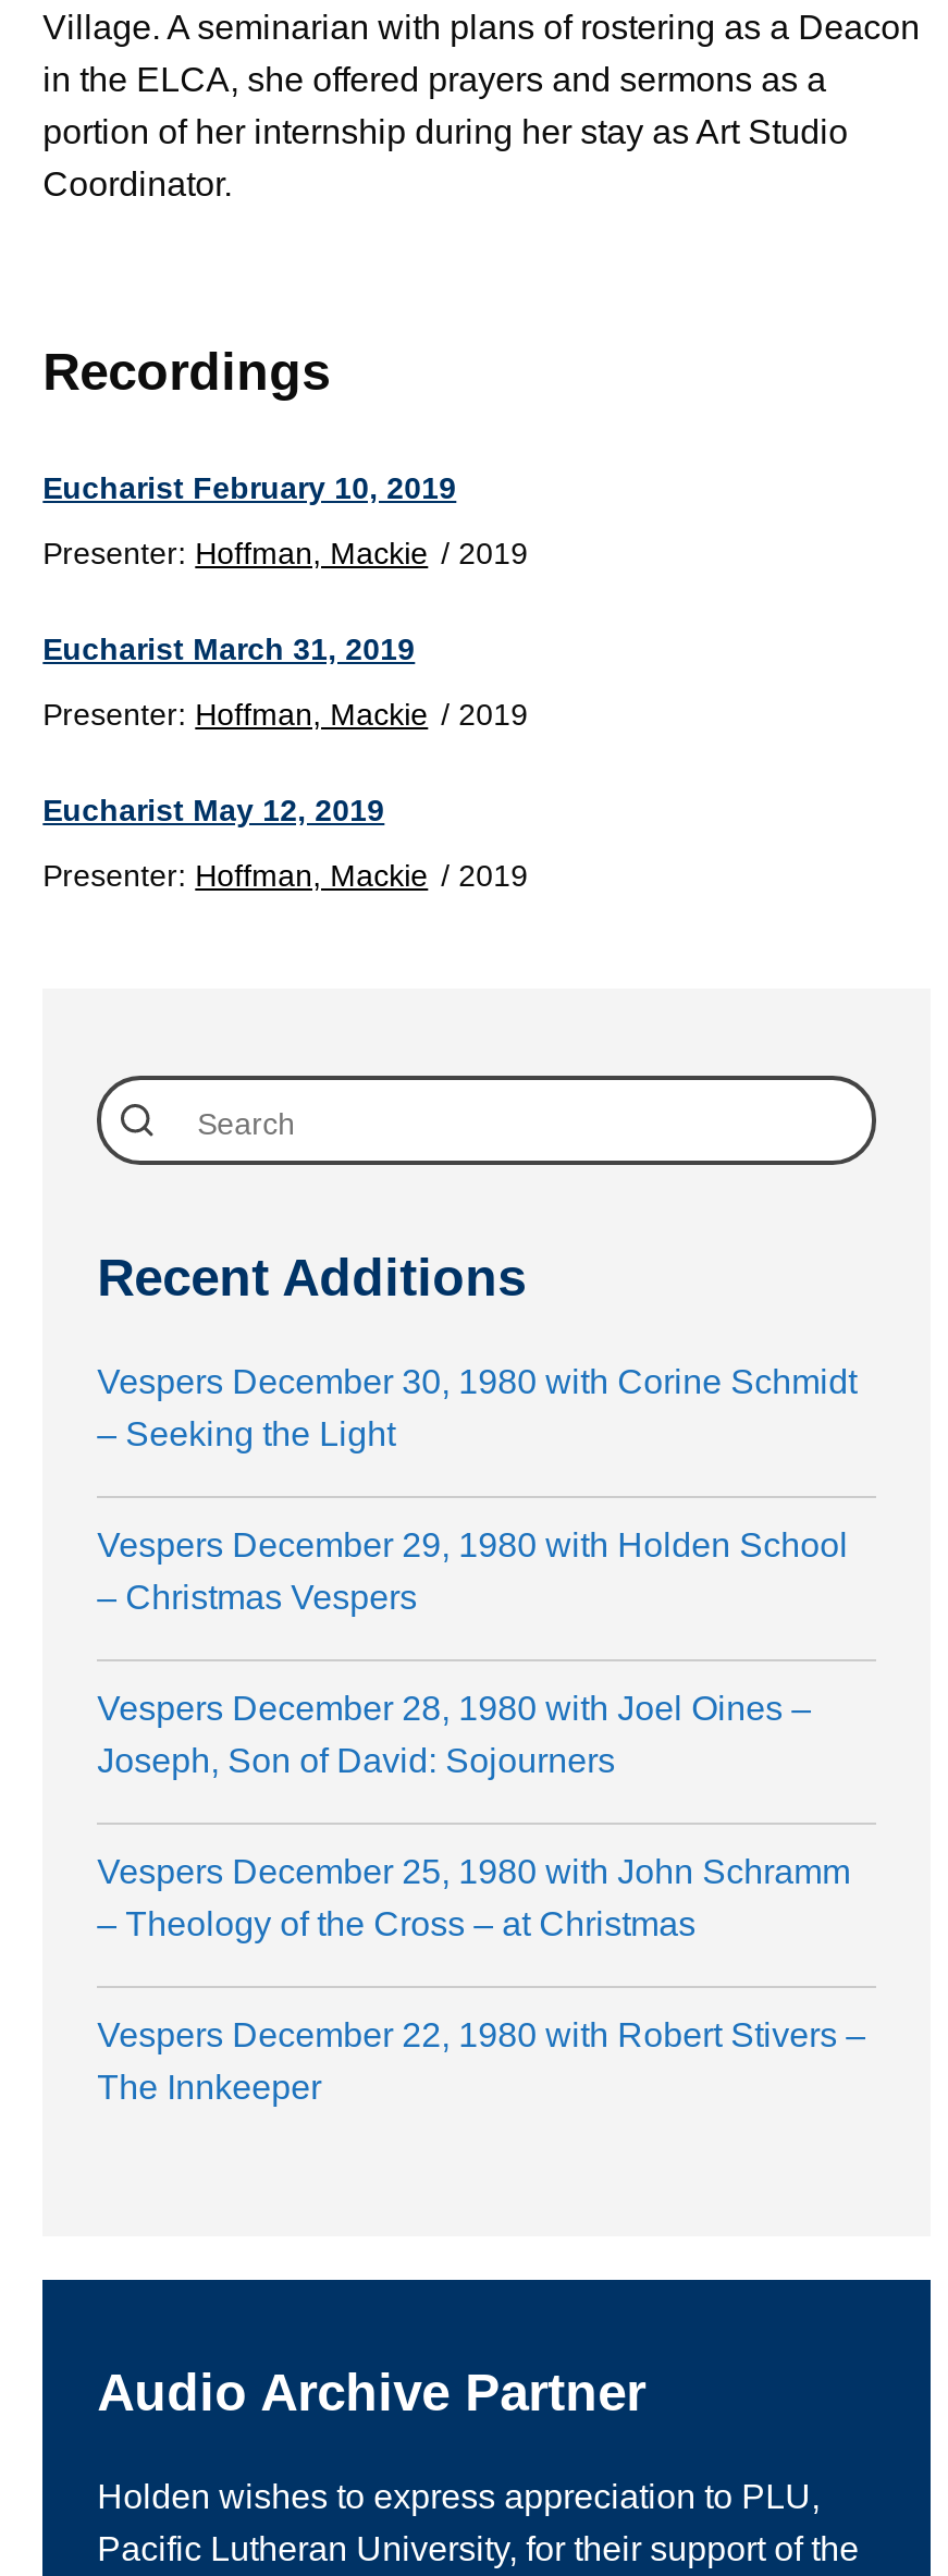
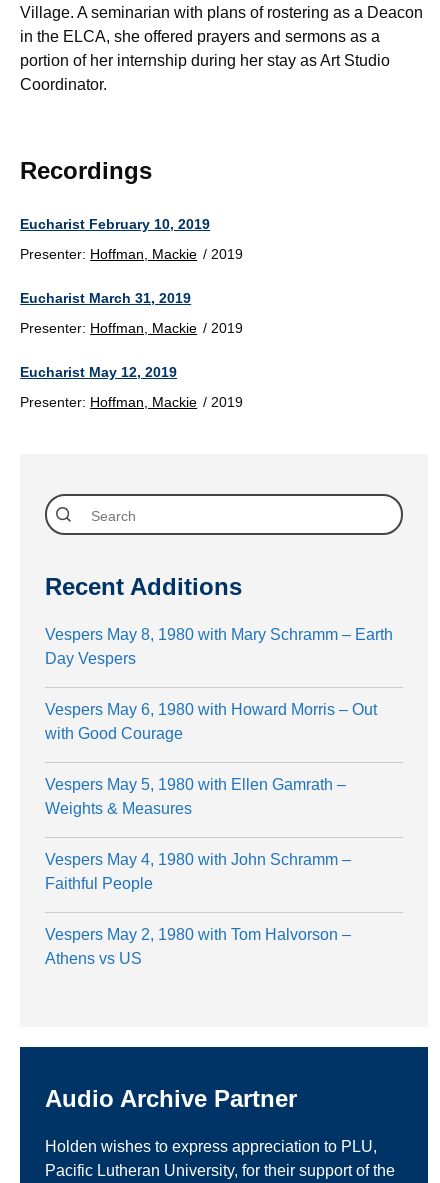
- Vespers December 30, 1980 with Corine Schmidt
- – Seeking the Light
+ Vespers May 8, 1980 with Mary Schramm – Earth
+ Day Vespers

- Vespers December 29, 1980 with Holden School
- – Christmas Vespers
+ Vespers May 6, 1980 with Howard Morris – Out
+ with Good Courage

- Vespers December 28, 1980 with Joel Oines –
- Joseph, Son of David: Sojourners
+ Vespers May 5, 1980 with Ellen Gamrath –
+ Weights & Measures

- Vespers December 25, 1980 with John Schramm
- – Theology of the Cross – at Christmas
+ Vespers May 4, 1980 with John Schramm –
+ Faithful People

- Vespers December 22, 1980 with Robert Stivers –
- The Innkeeper
+ Vespers May 2, 1980 with Tom Halvorson –
+ Athens vs US
